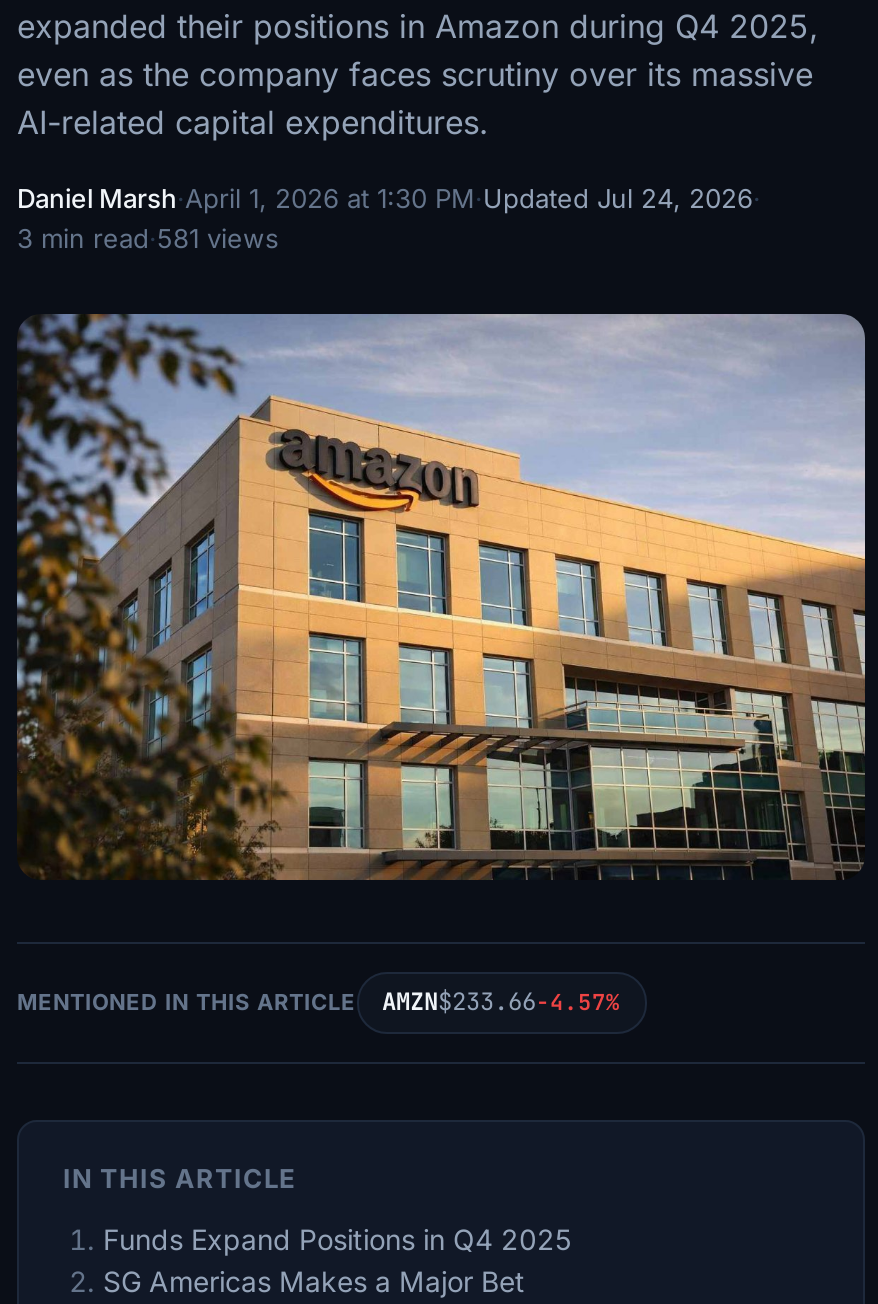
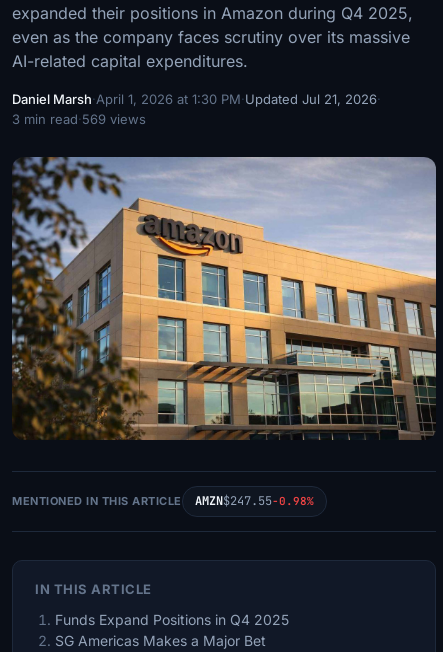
- Daniel Marsh · April 1, 2026 at 1:30 PM · Updated Jul 24, 2026 ·
+ Daniel Marsh · April 1, 2026 at 1:30 PM · Updated Jul 21, 2026 ·

- 3 min read·581 views
+ 3 min read·569 views

- MENTIONED IN THIS ARTICLE AMZN$233.66-4.57%
+ MENTIONED IN THIS ARTICLE AMZN$247.55-0.98%
